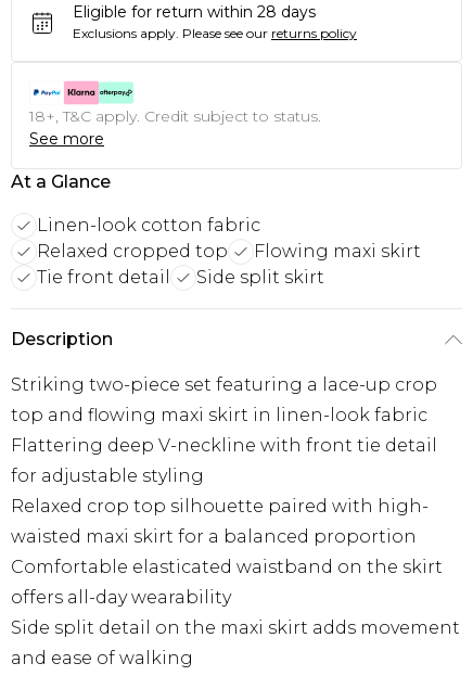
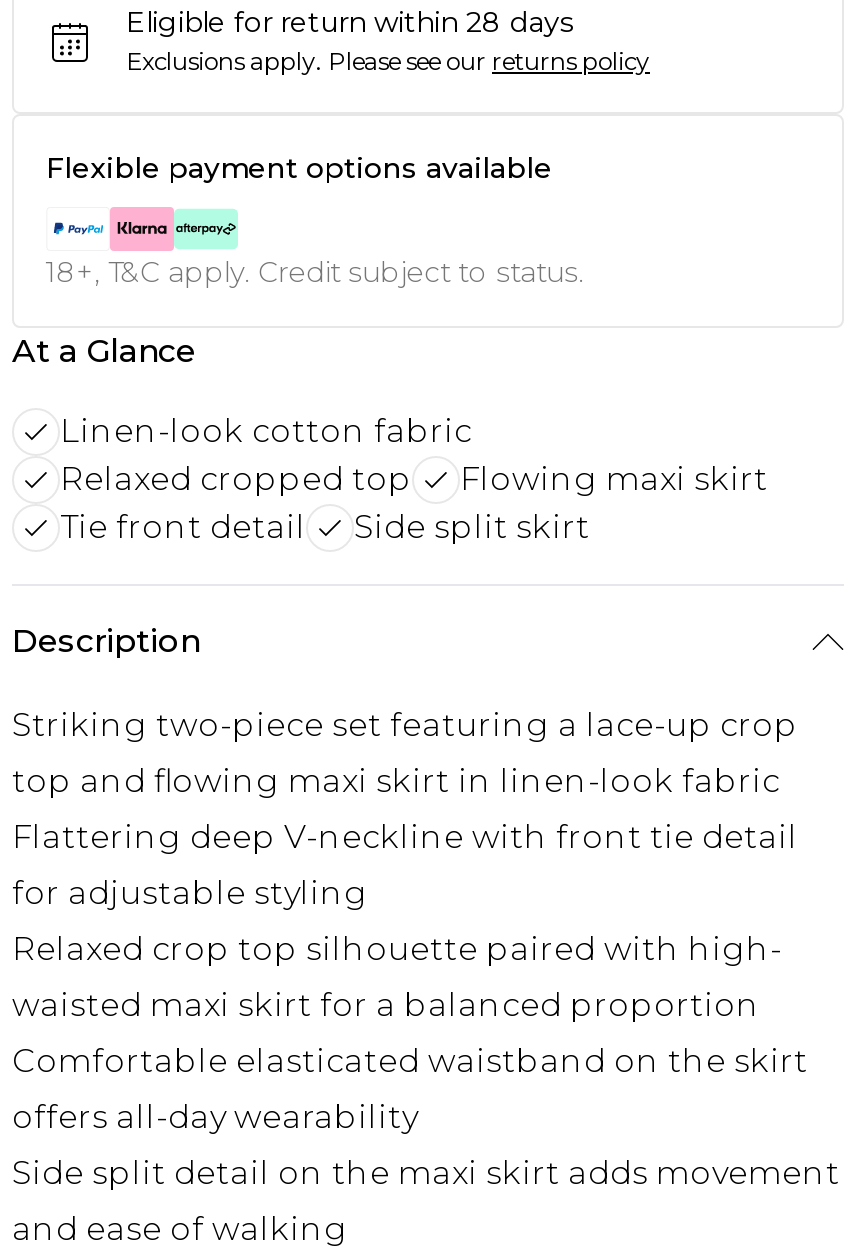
+ Flexible payment options available

moved down: 18+, T&C apply. Credit subject to status.

- See more
